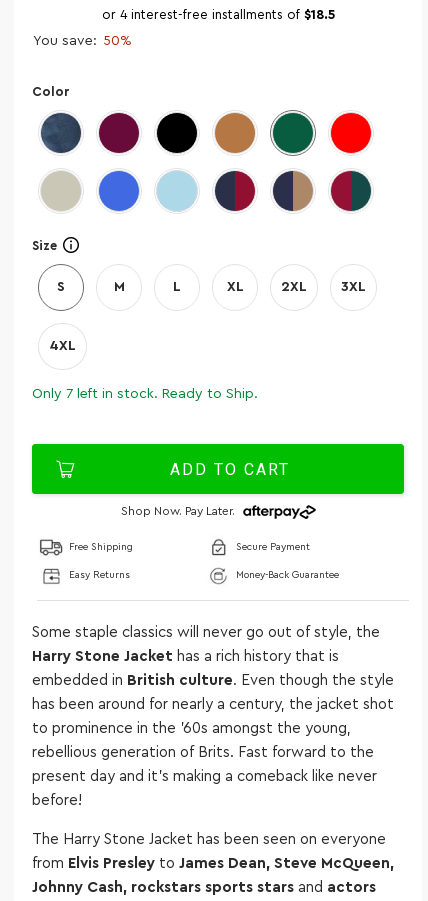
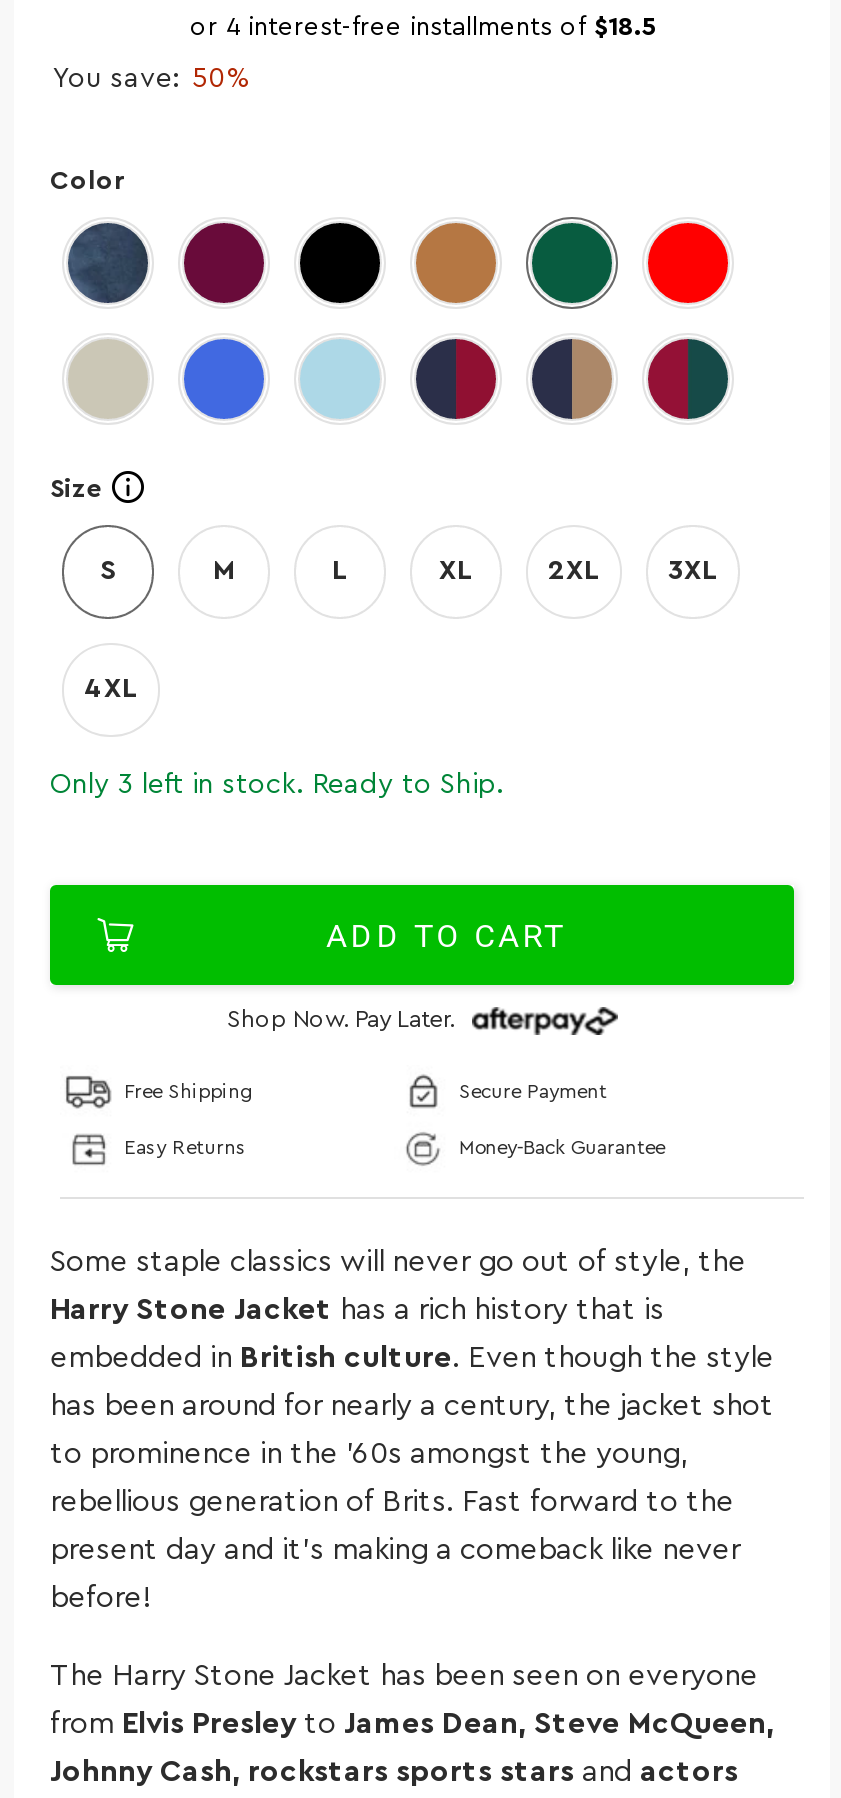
- Only 7 left in stock. Ready to Ship.
+ Only 3 left in stock. Ready to Ship.
